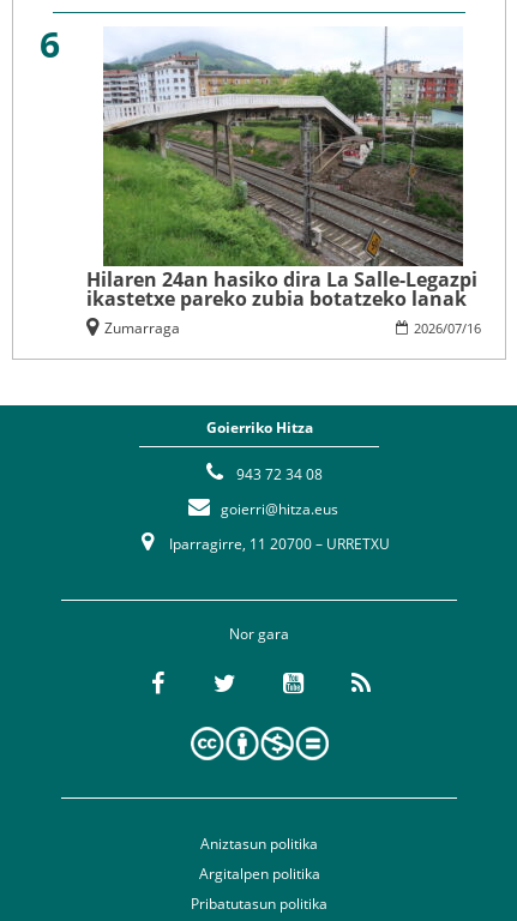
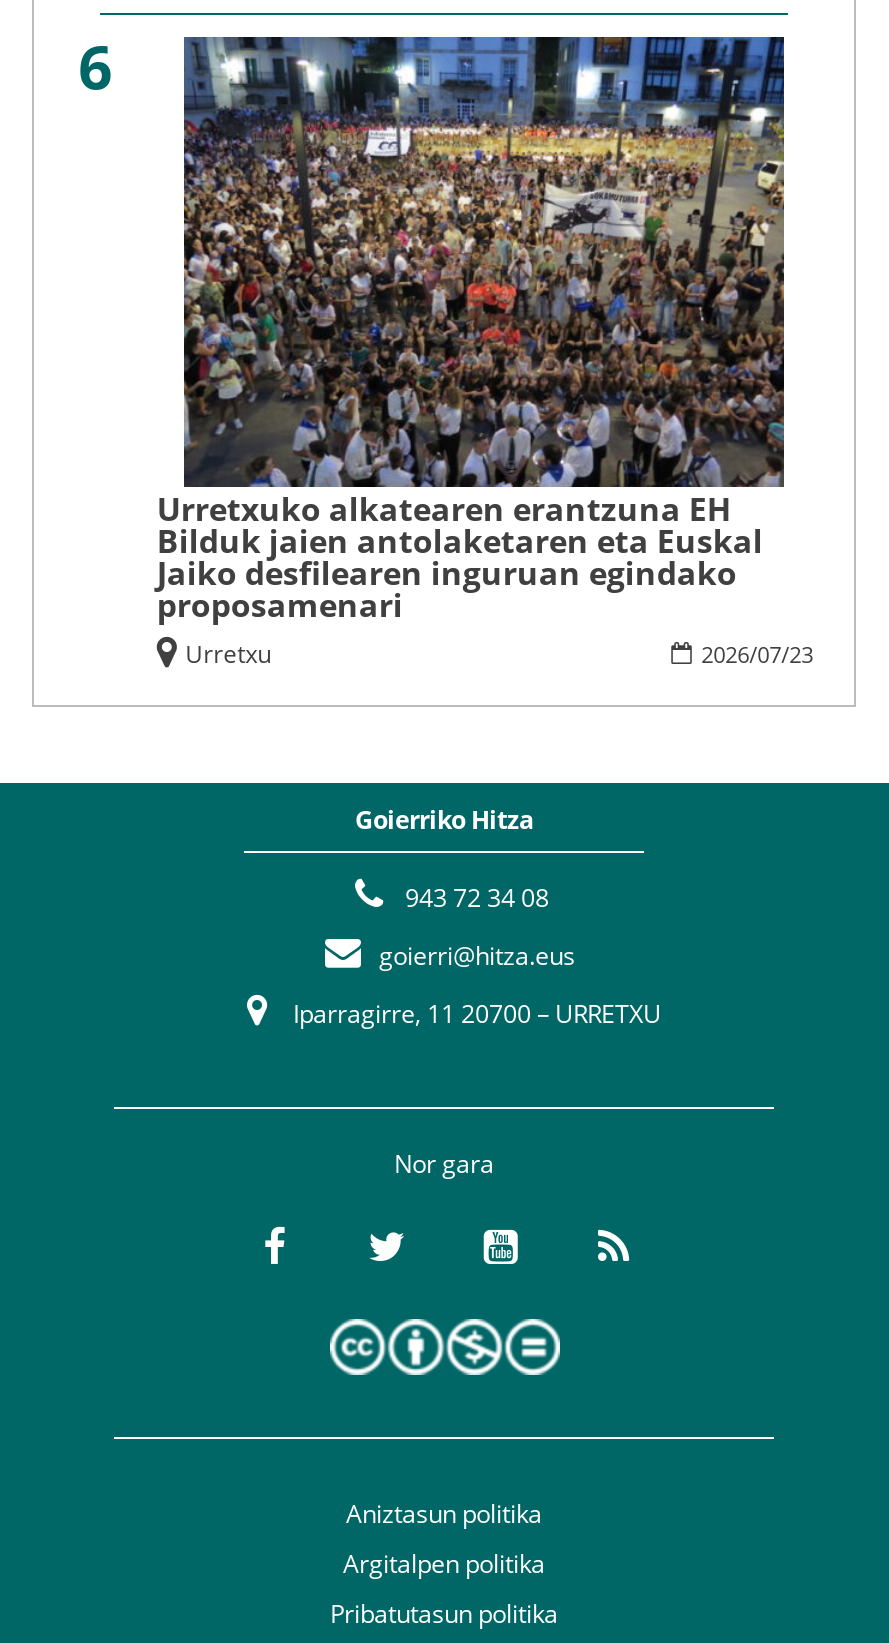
- [image]
- Hilaren 24an hasiko dira La Salle-Legazpi
- ikastetxe pareko zubia botatzeko lanak
- 2026/07/16
- Zumarraga
+ [image]
+ Urretxuko alkatearen erantzuna EH
+ Bilduk jaien antolaketaren eta Euskal
+ Jaiko desfilearen inguruan egindako
+ proposamenari
+ 2026/07/23
+ Urretxu
